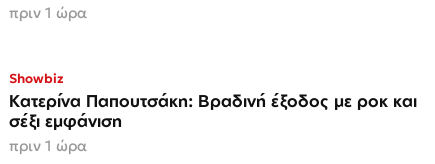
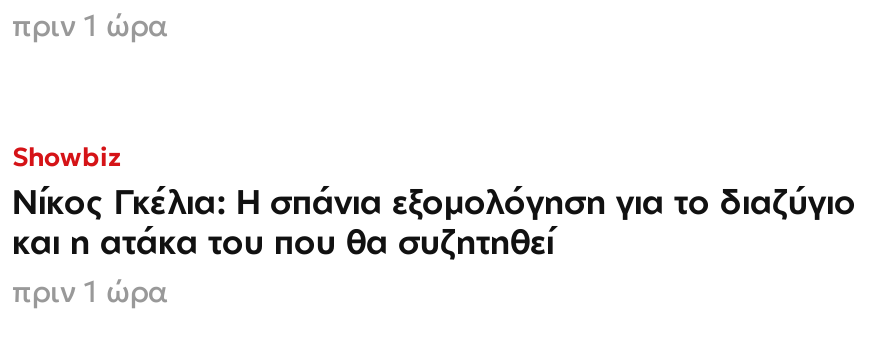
- Κατερίνα Παπουτσάκη: Βραδινή έξοδος με ροκ και
- σέξι εμφάνιση
+ Νίκος Γκέλια: Η σπάνια εξομολόγηση για το διαζύγιο
+ και η ατάκα του που θα συζητηθεί
